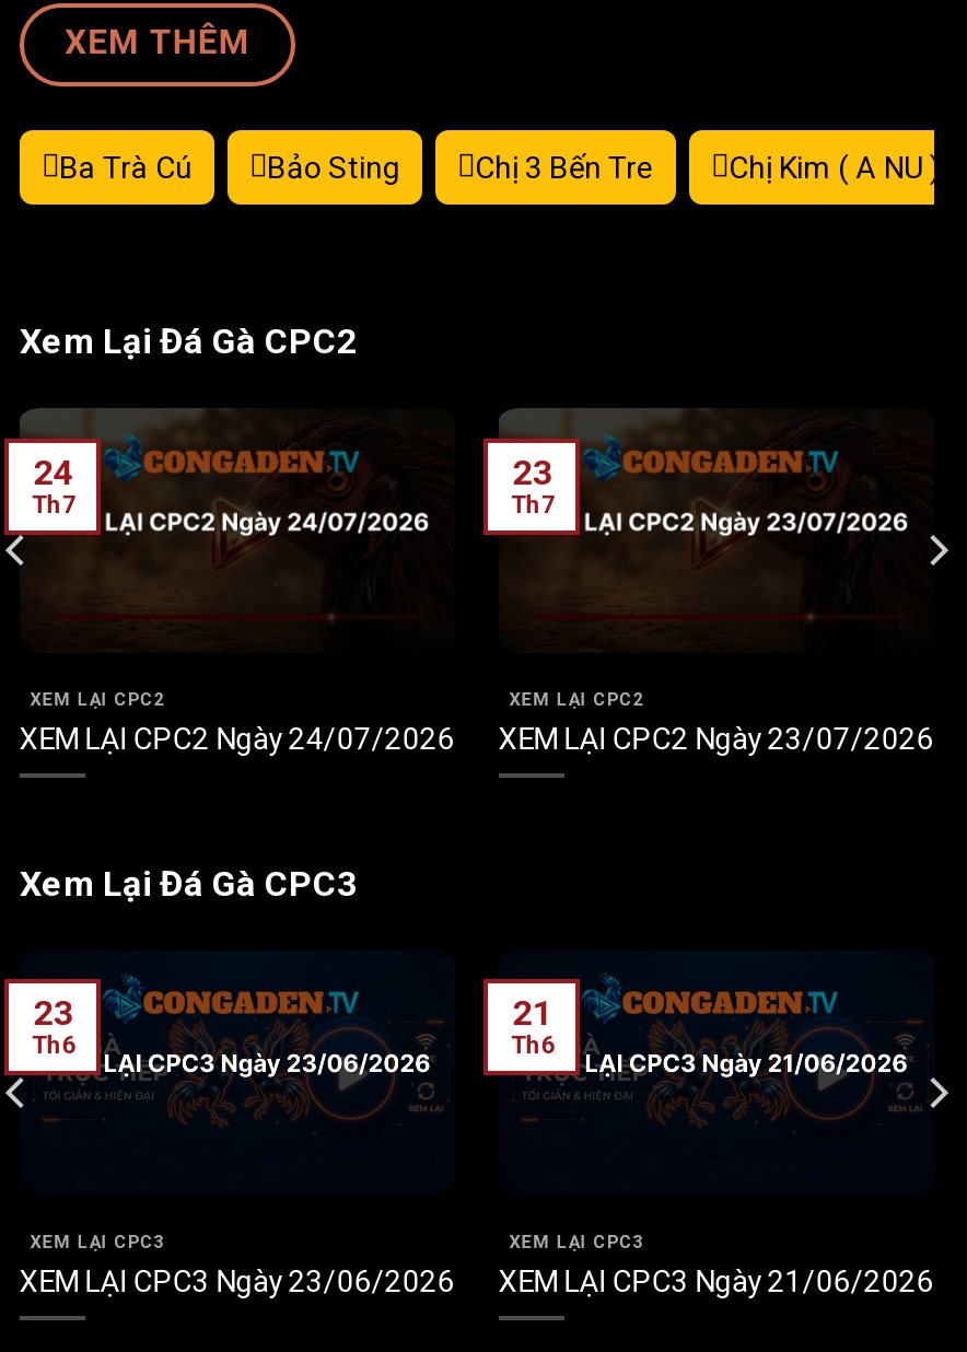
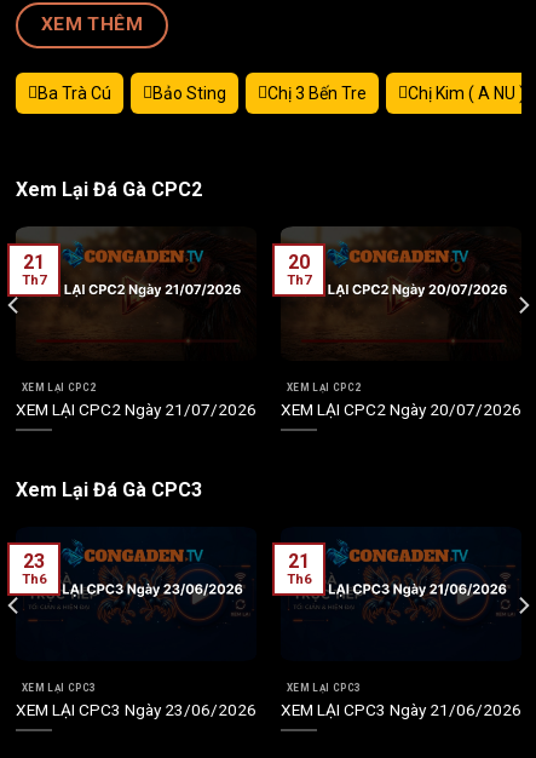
- 24
+ 21

- 23
+ 20

- XEM LẠI CPC2 Ngày 24/07/2026
+ XEM LẠI CPC2 Ngày 21/07/2026

- XEM LẠI CPC2 Ngày 23/07/2026
+ XEM LẠI CPC2 Ngày 20/07/2026
